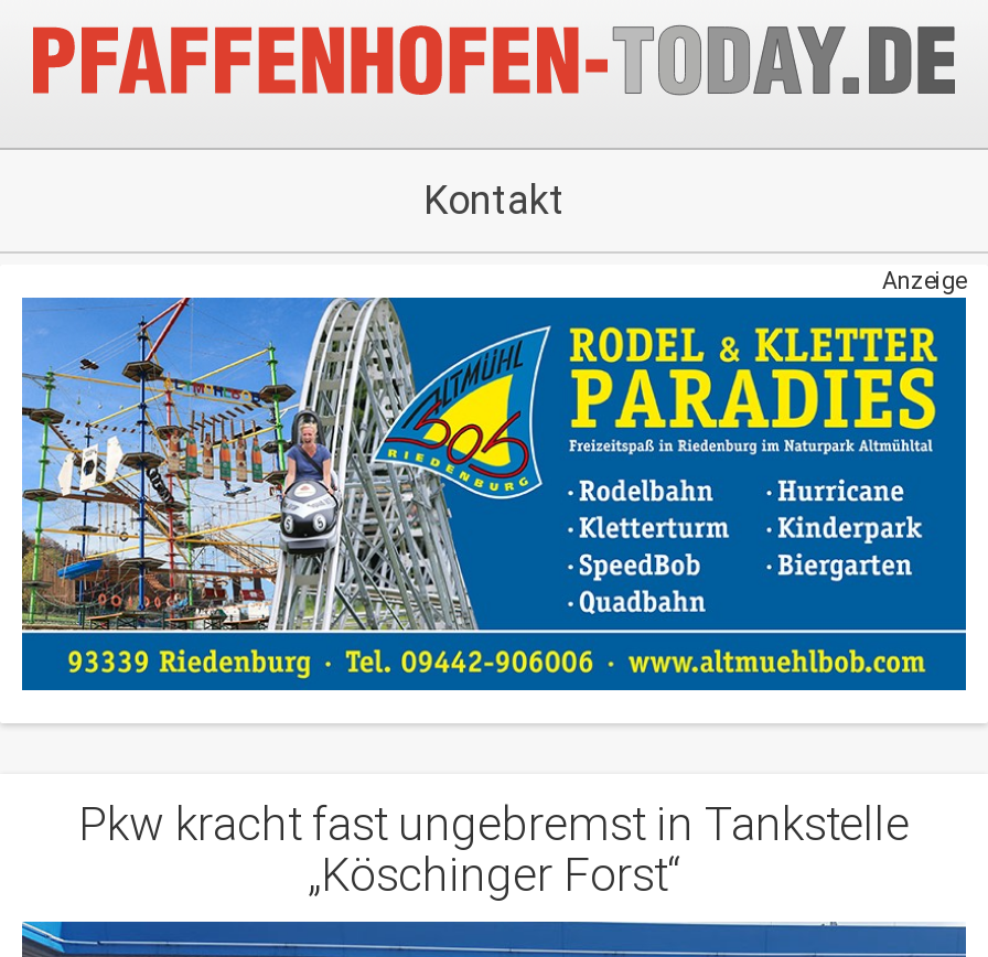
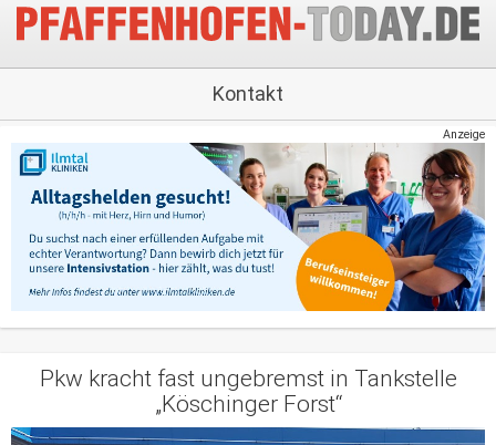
- [image]
+ [image]
